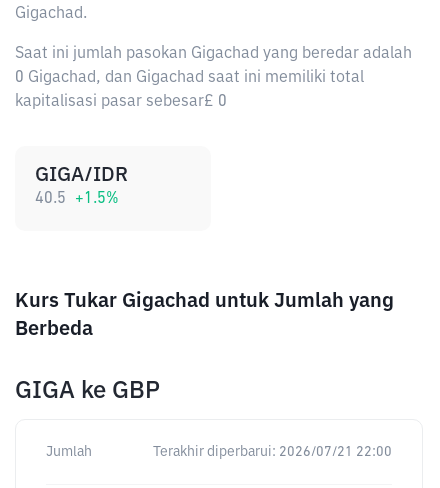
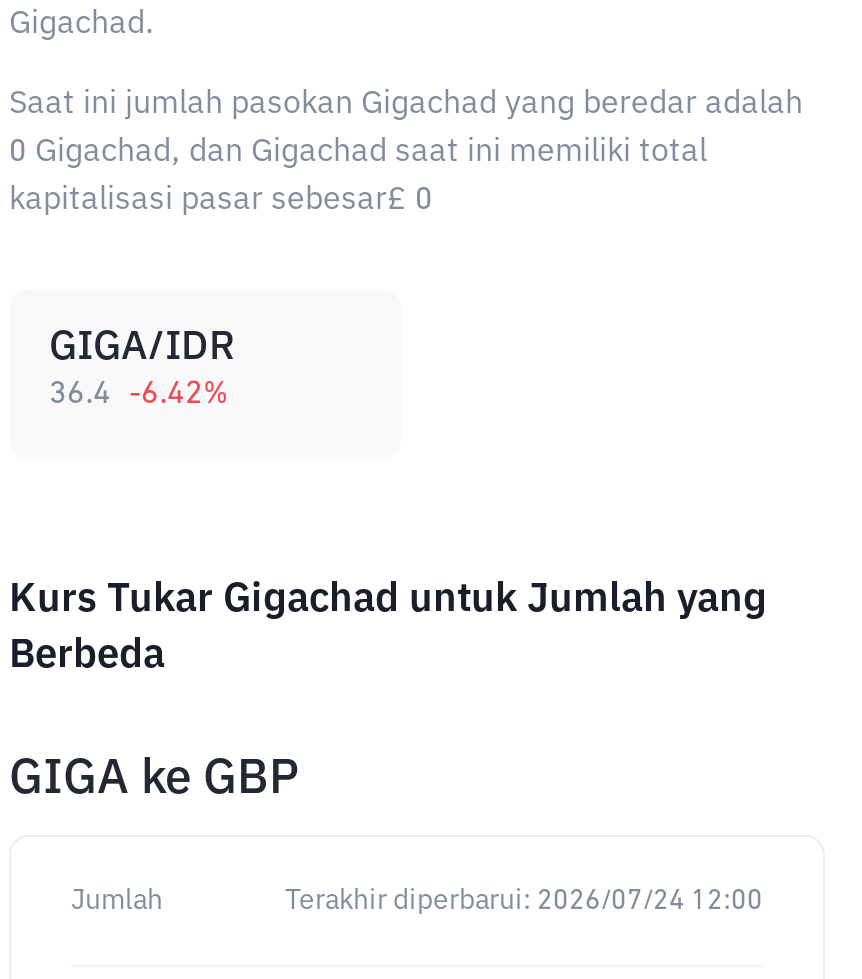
- 40.5 + 1.5%
+ 36.4 -6.42%

- Terakhir diperbarui: 2026/07/21 22:00
+ Terakhir diperbarui: 2026/07/24 12:00
